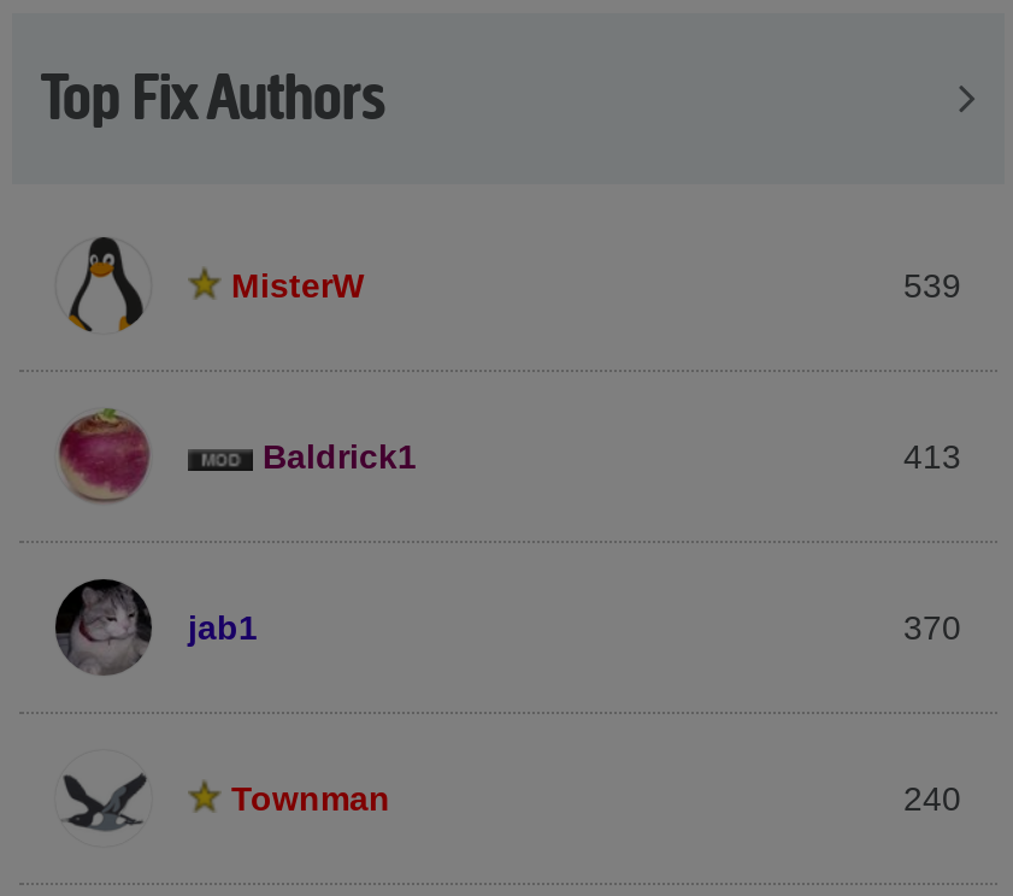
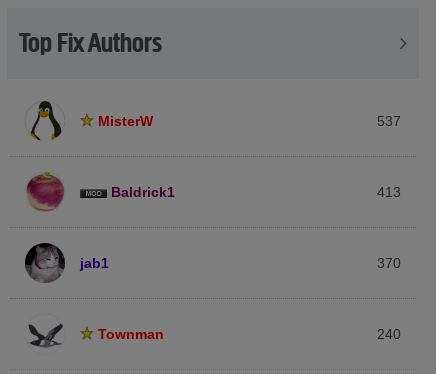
- 539
+ 537
